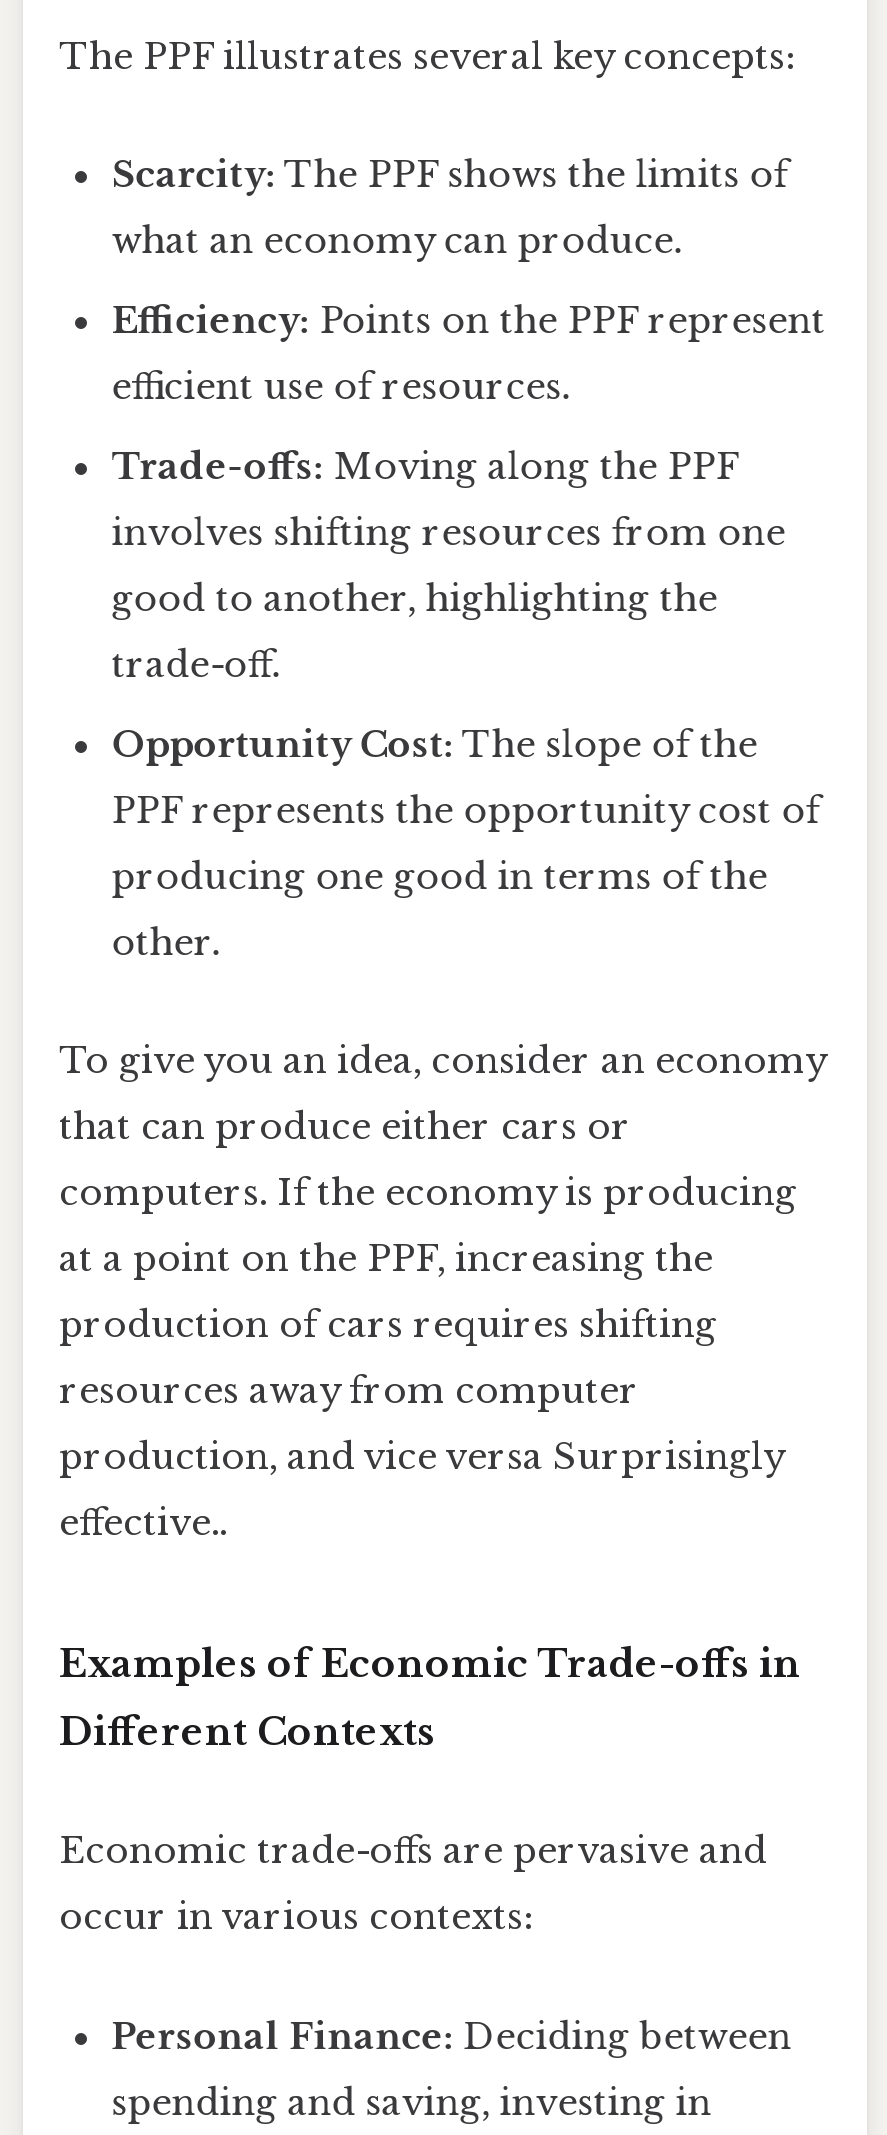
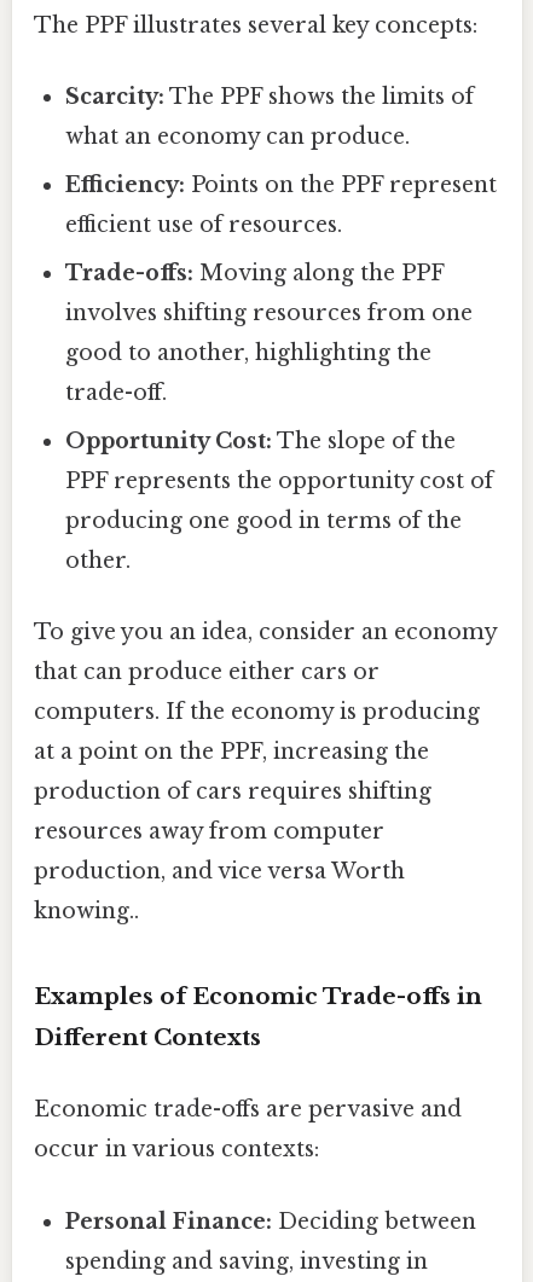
- production, and vice versa Surprisingly
+ production, and vice versa Worth

- effective..
+ knowing..
